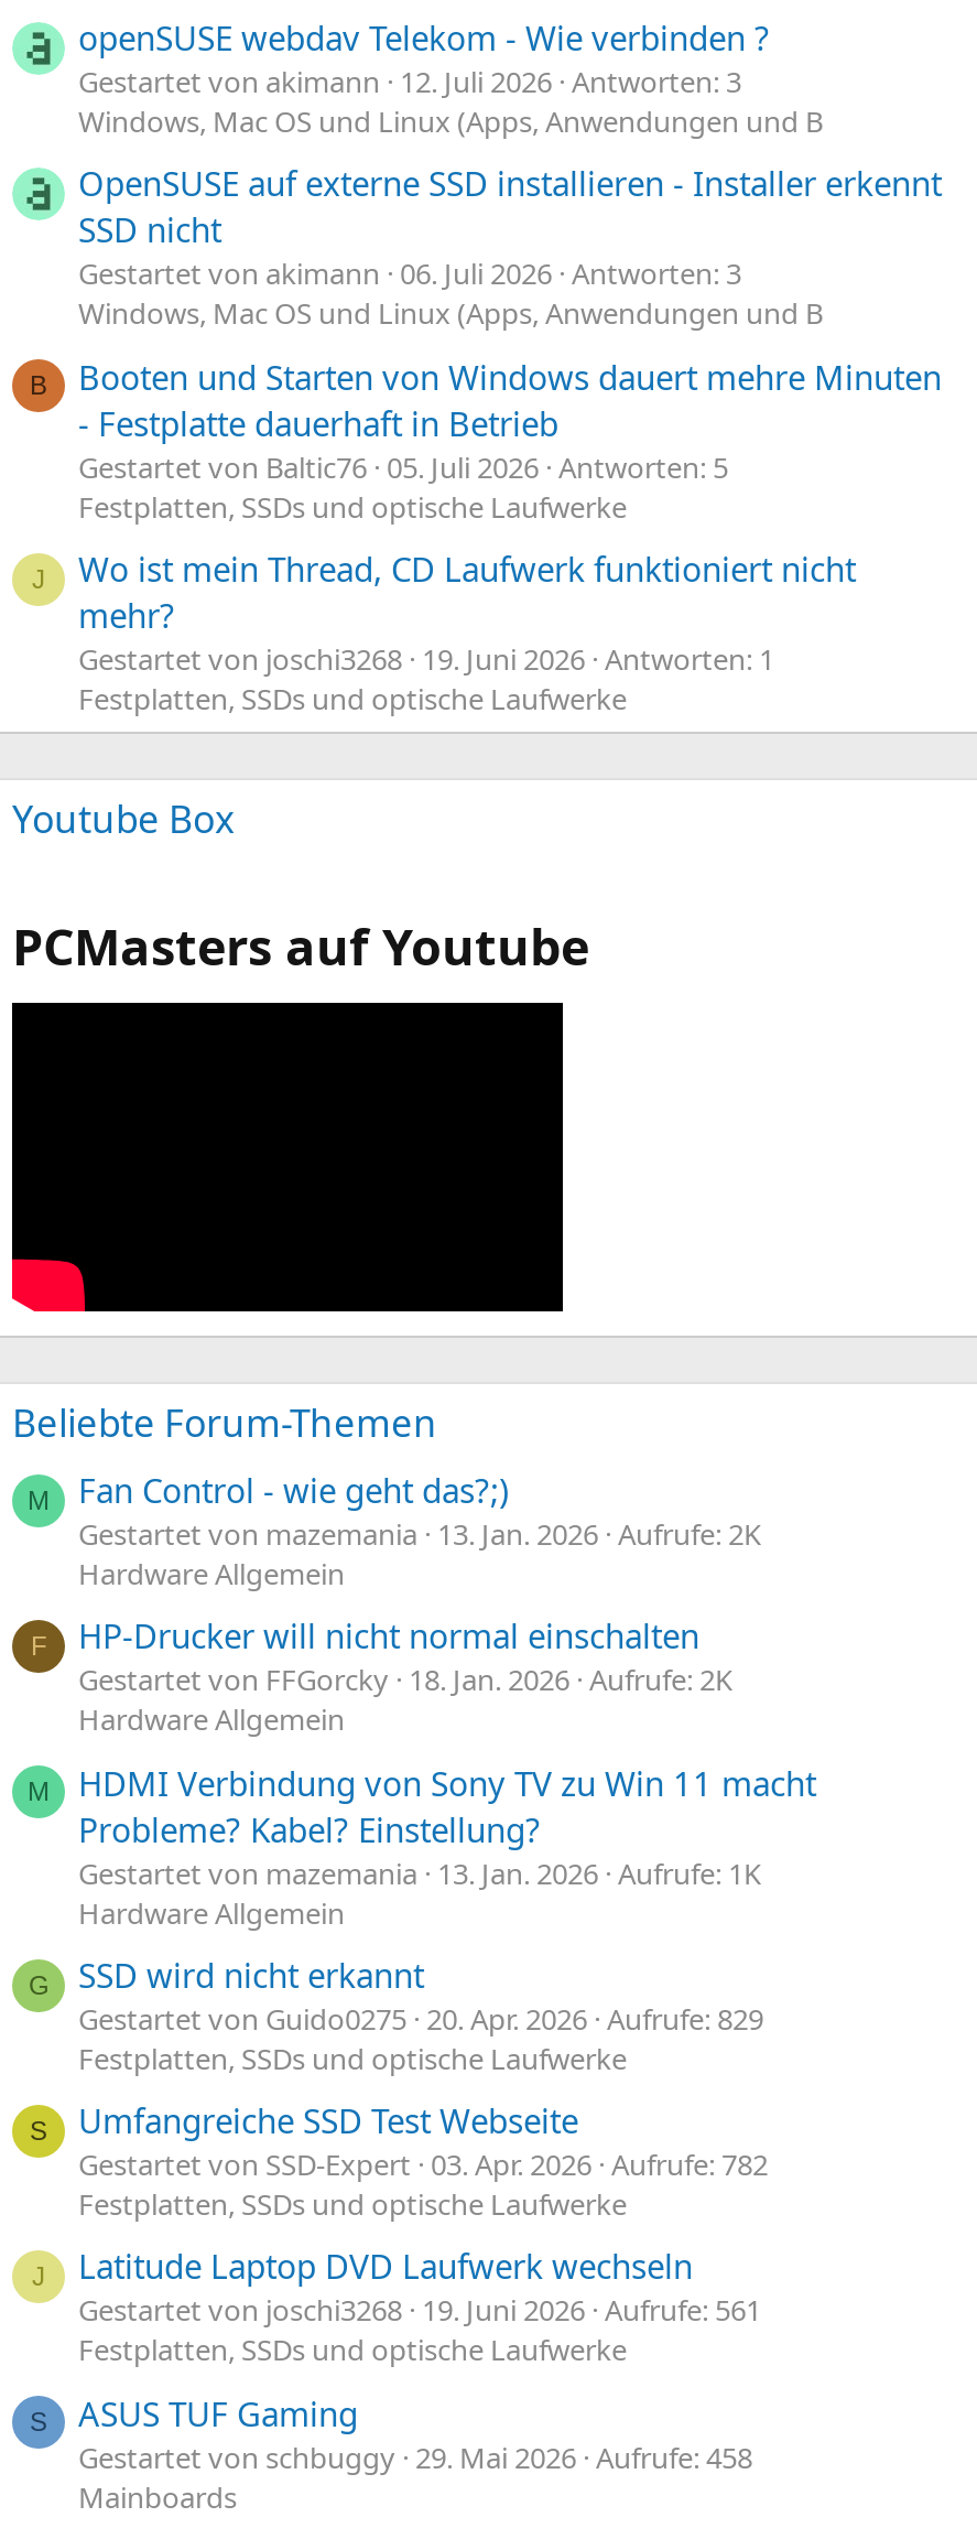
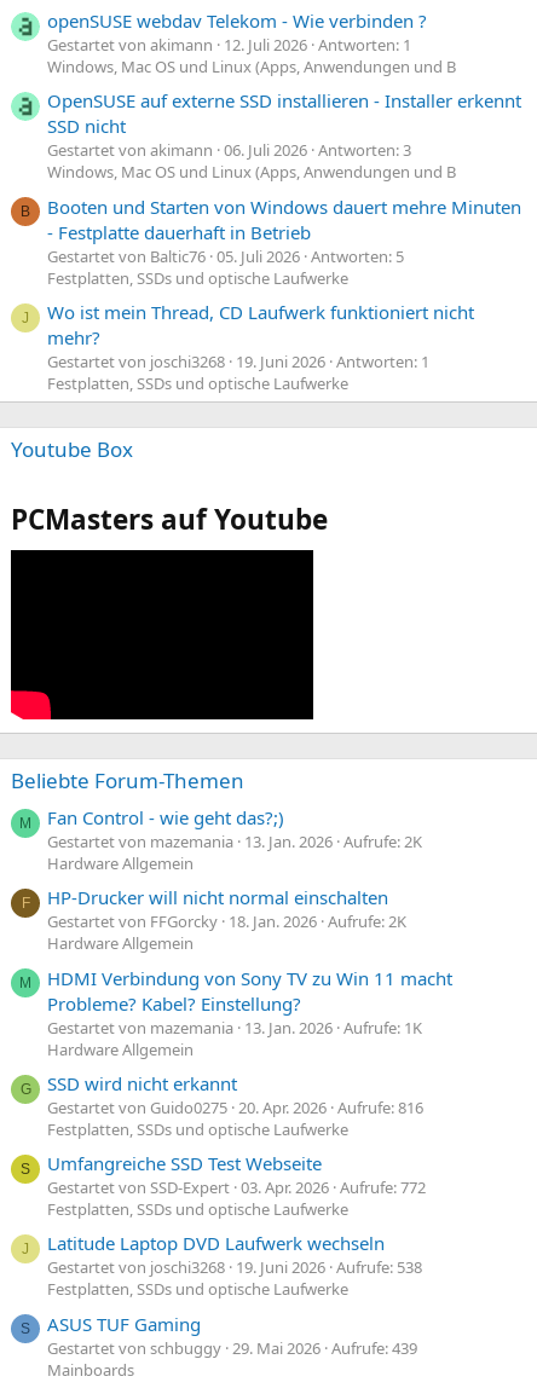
- Gestartet von akimann 12. Juli 2026 Antworten: 3
+ Gestartet von akimann 12. Juli 2026 Antworten: 1

- Gestartet von Guido0275 20. Apr. 2026 Aufrufe: 829
+ Gestartet von Guido0275 20. Apr. 2026 Aufrufe: 816

- Gestartet von SSD-Expert 03. Apr. 2026 Aufrufe: 782
+ Gestartet von SSD-Expert 03. Apr. 2026 Aufrufe: 772

- Gestartet von joschi3268 19. Juni 2026 Aufrufe: 561
+ Gestartet von joschi3268 19. Juni 2026 Aufrufe: 538

- Gestartet von schbuggy 29. Mai 2026 Aufrufe: 458
+ Gestartet von schbuggy 29. Mai 2026 Aufrufe: 439
